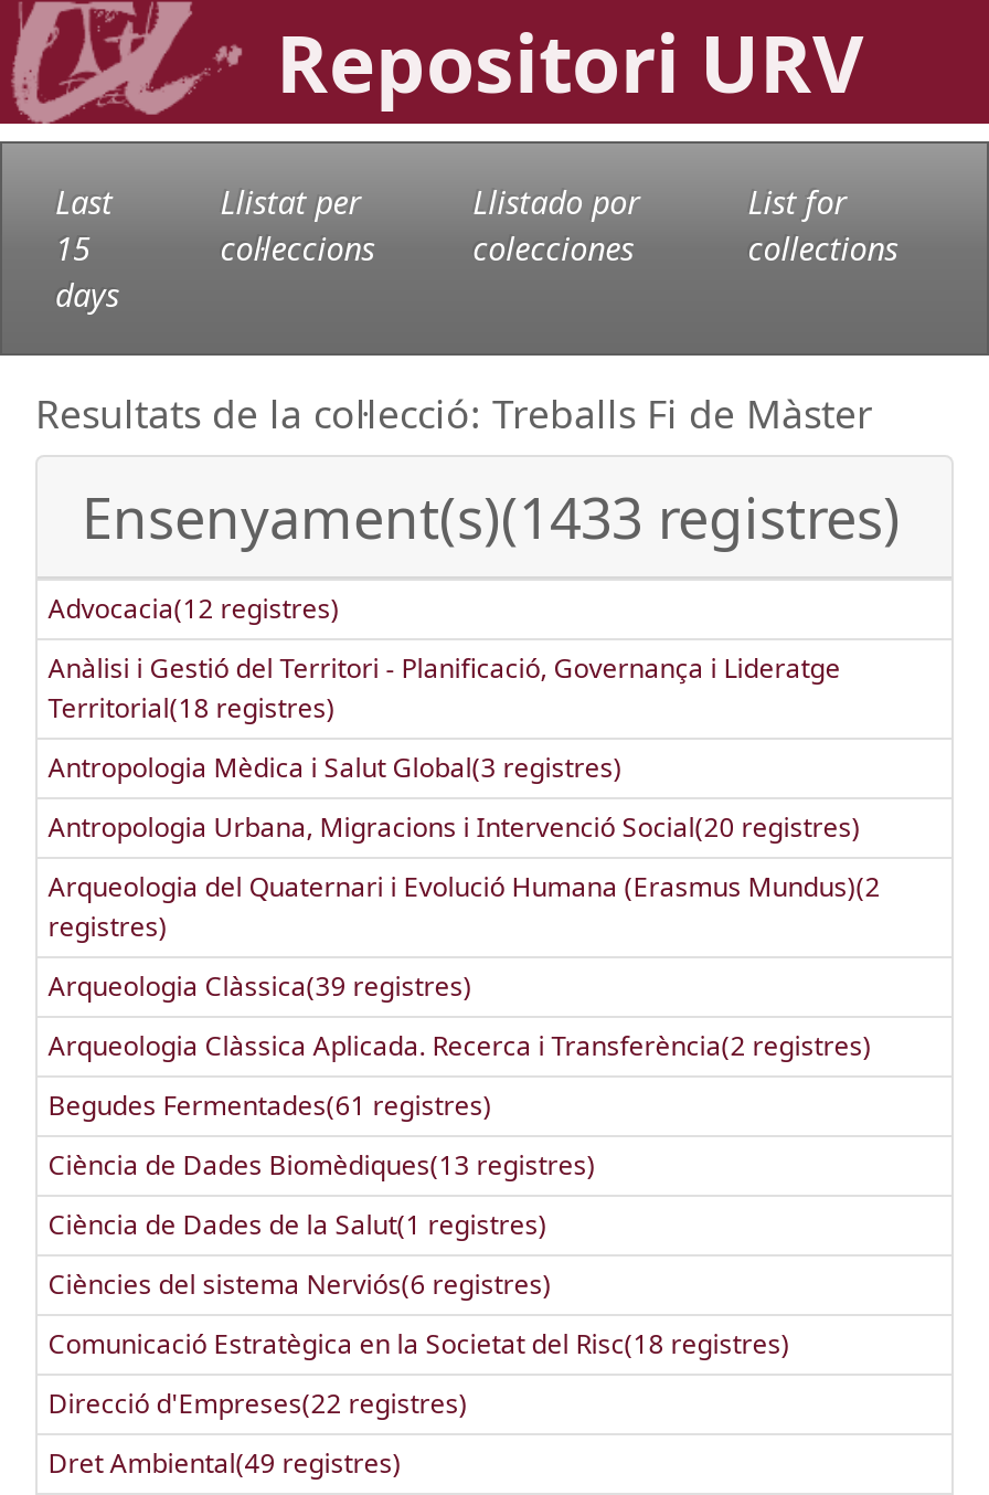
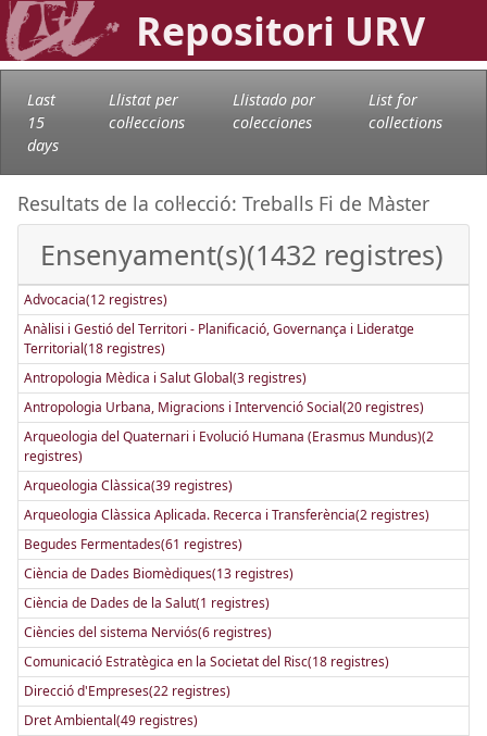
- Ensenyament(s)(1433 registres)
+ Ensenyament(s)(1432 registres)
